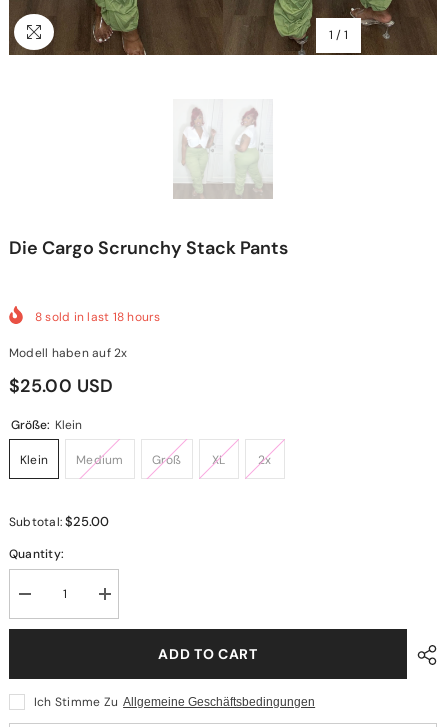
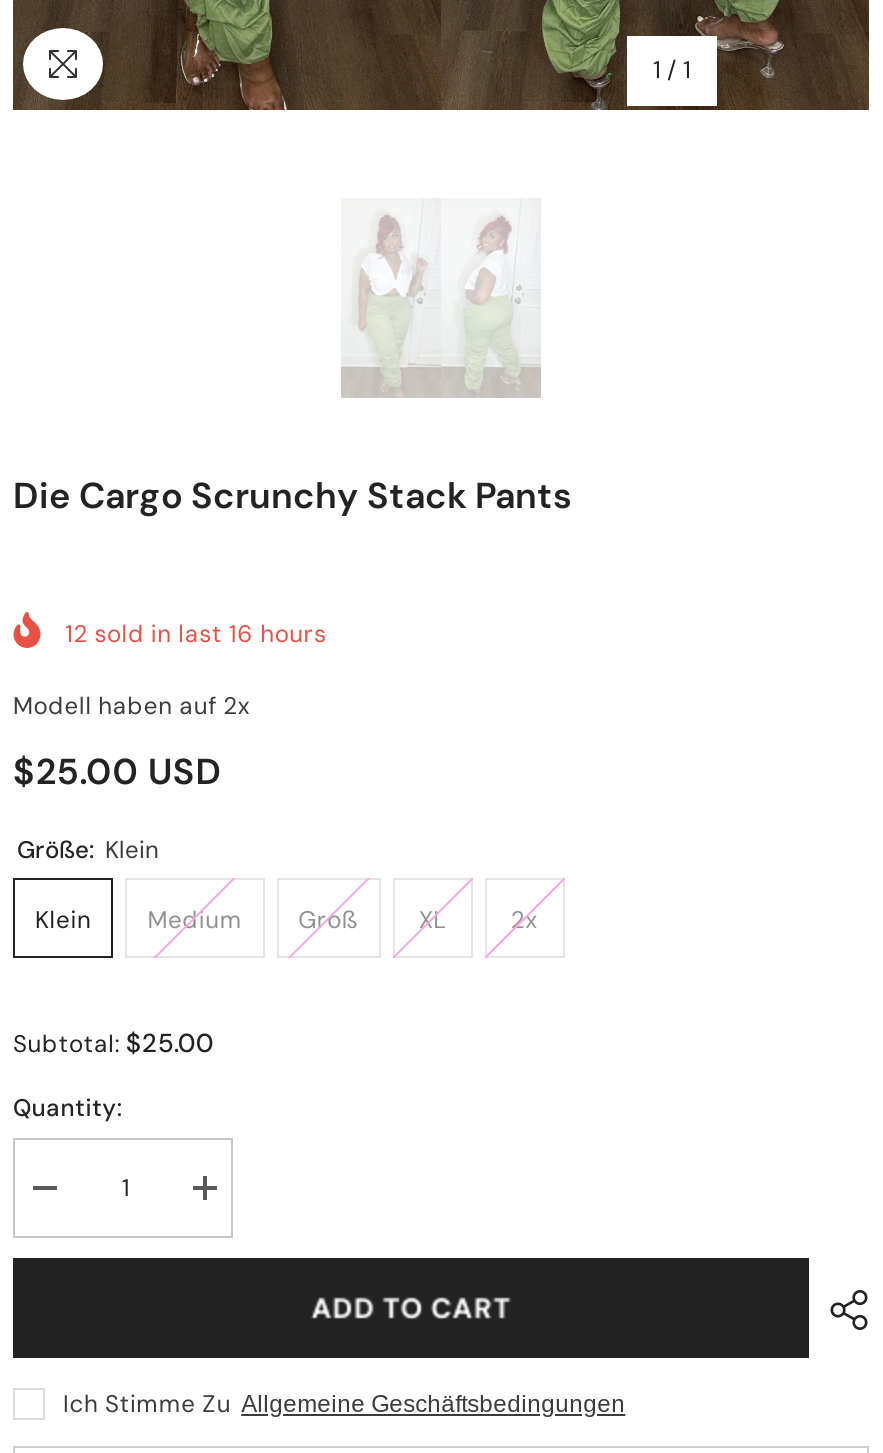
- 8 sold in last 18 hours
+ 12 sold in last 16 hours
